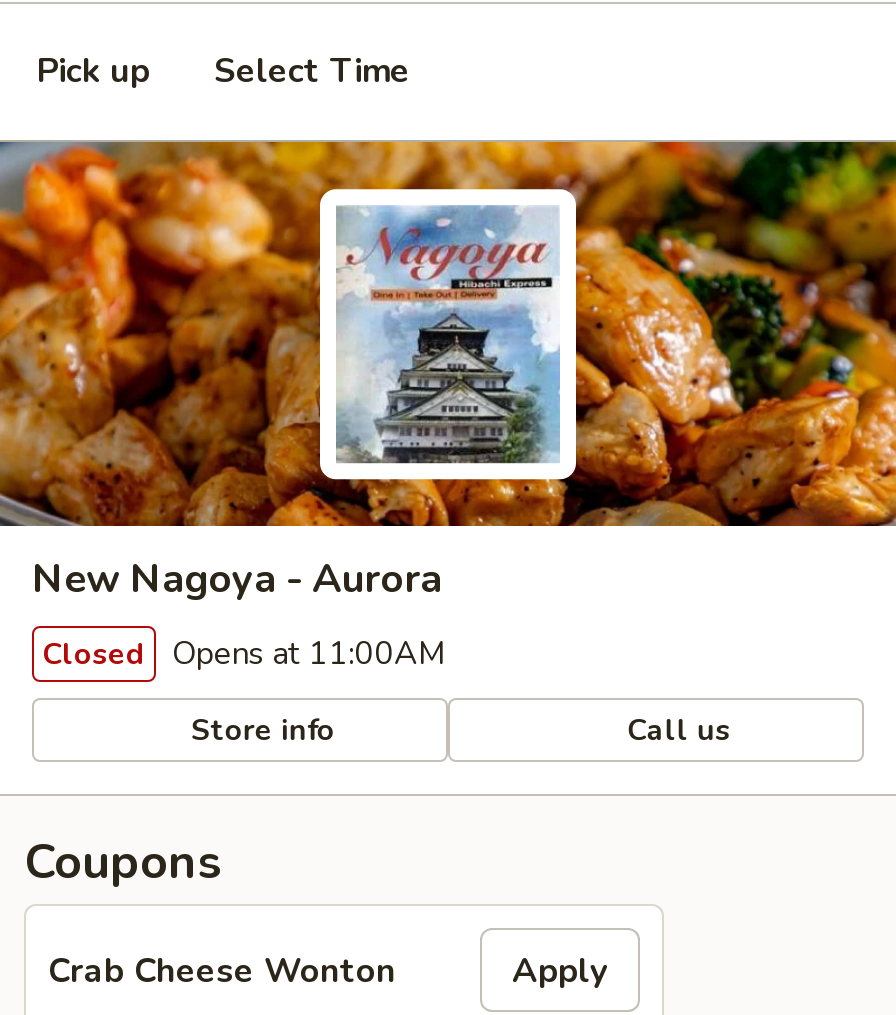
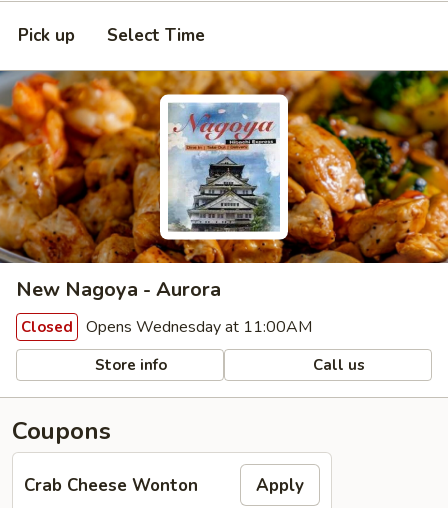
- Closed Opens at 11:00AM
+ Closed Opens Wednesday at 11:00AM
